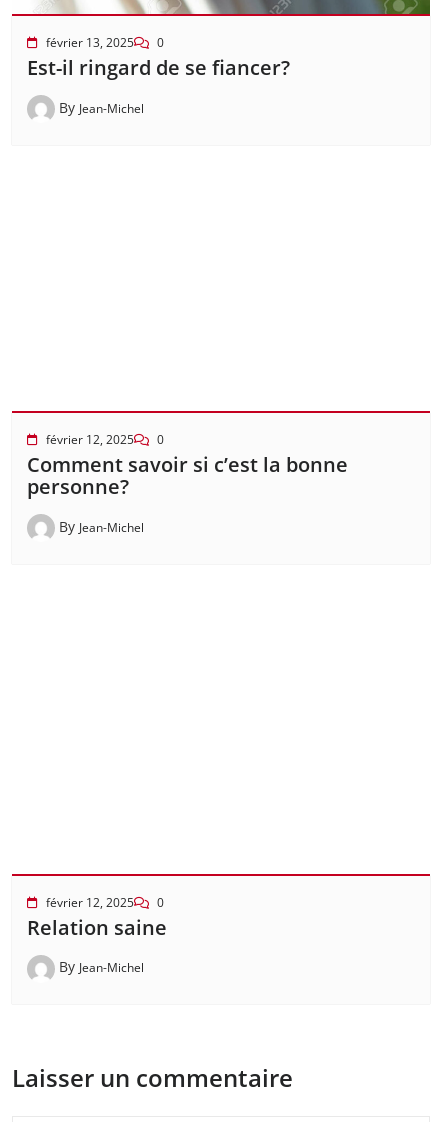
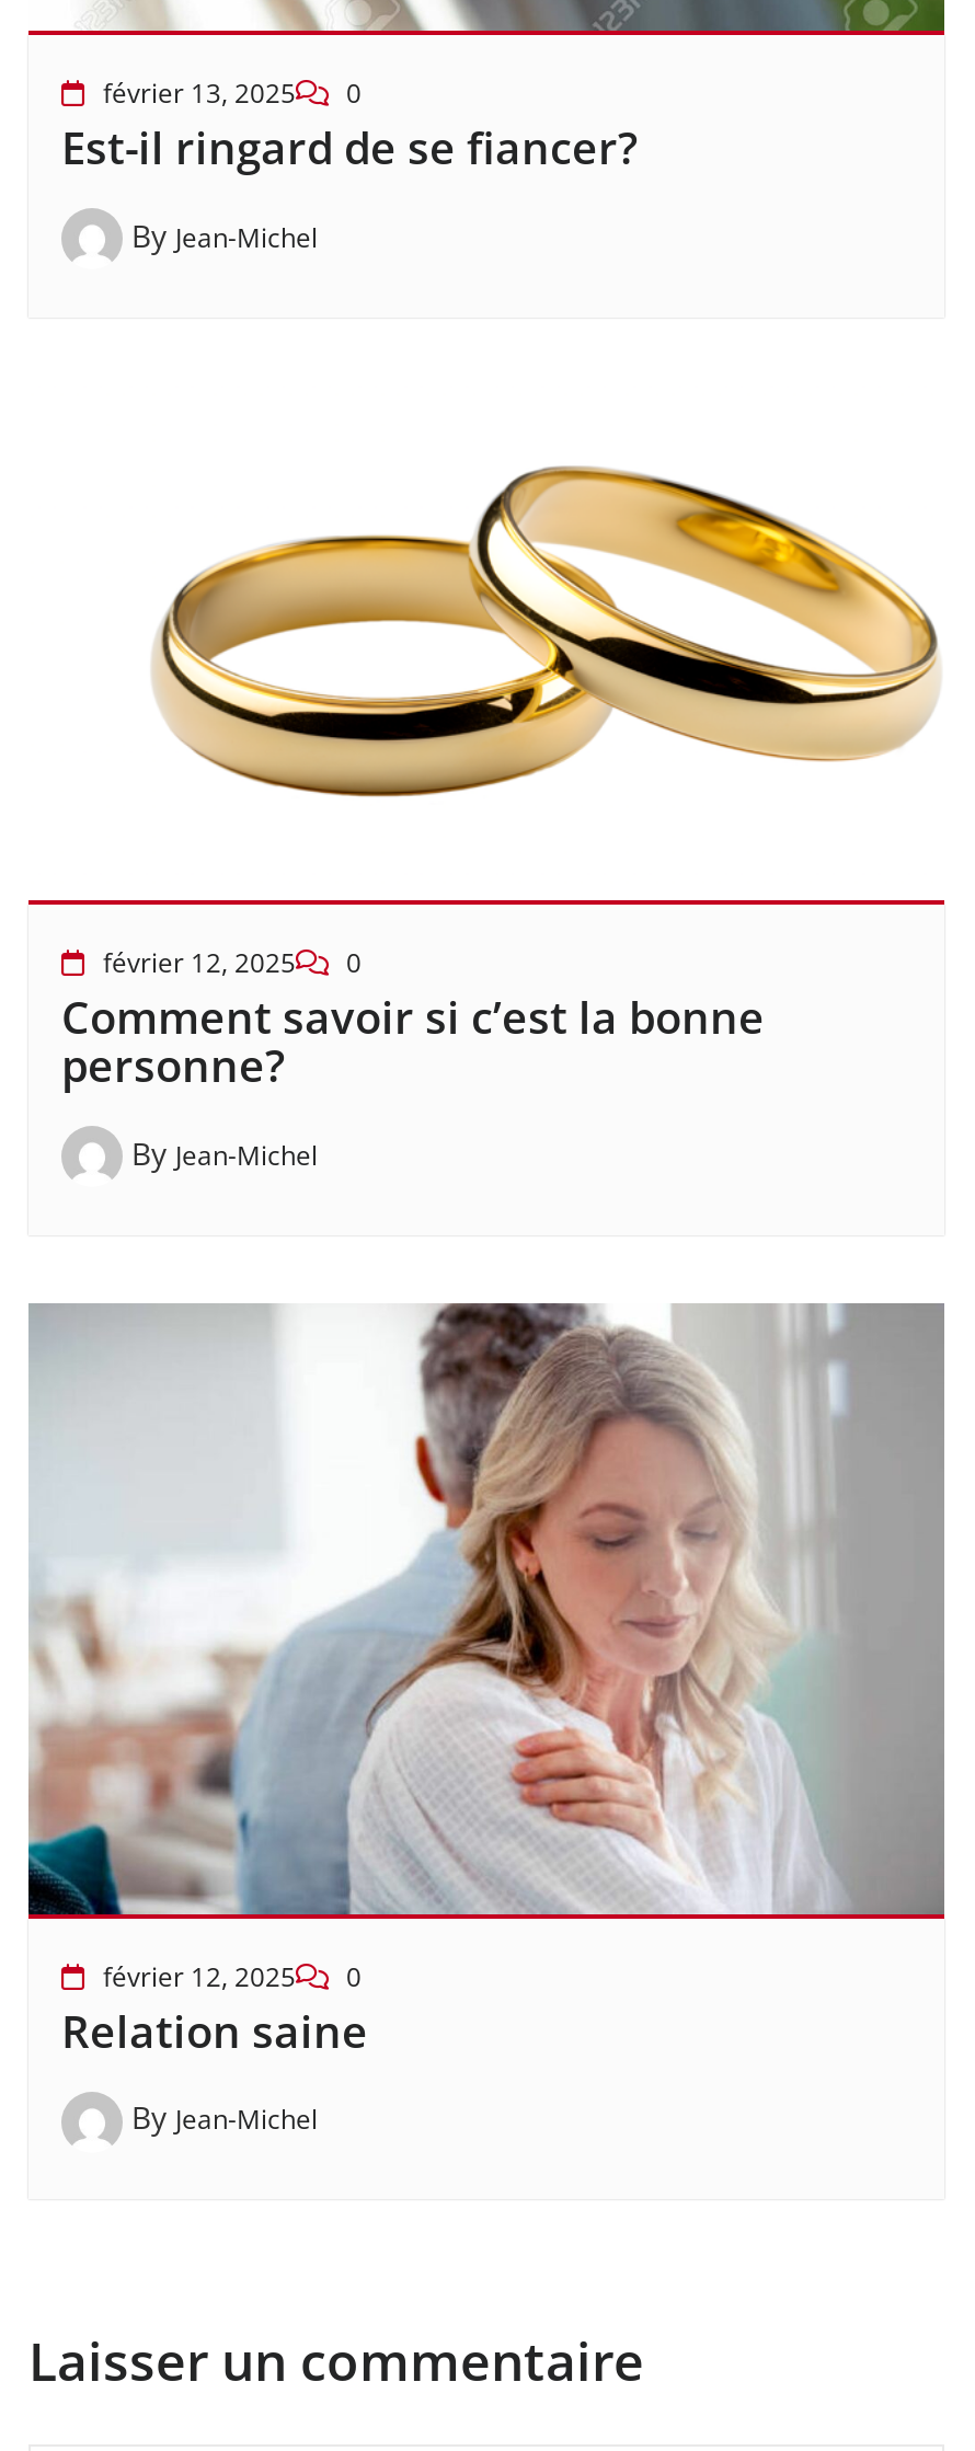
+ [image]

+ [image]
